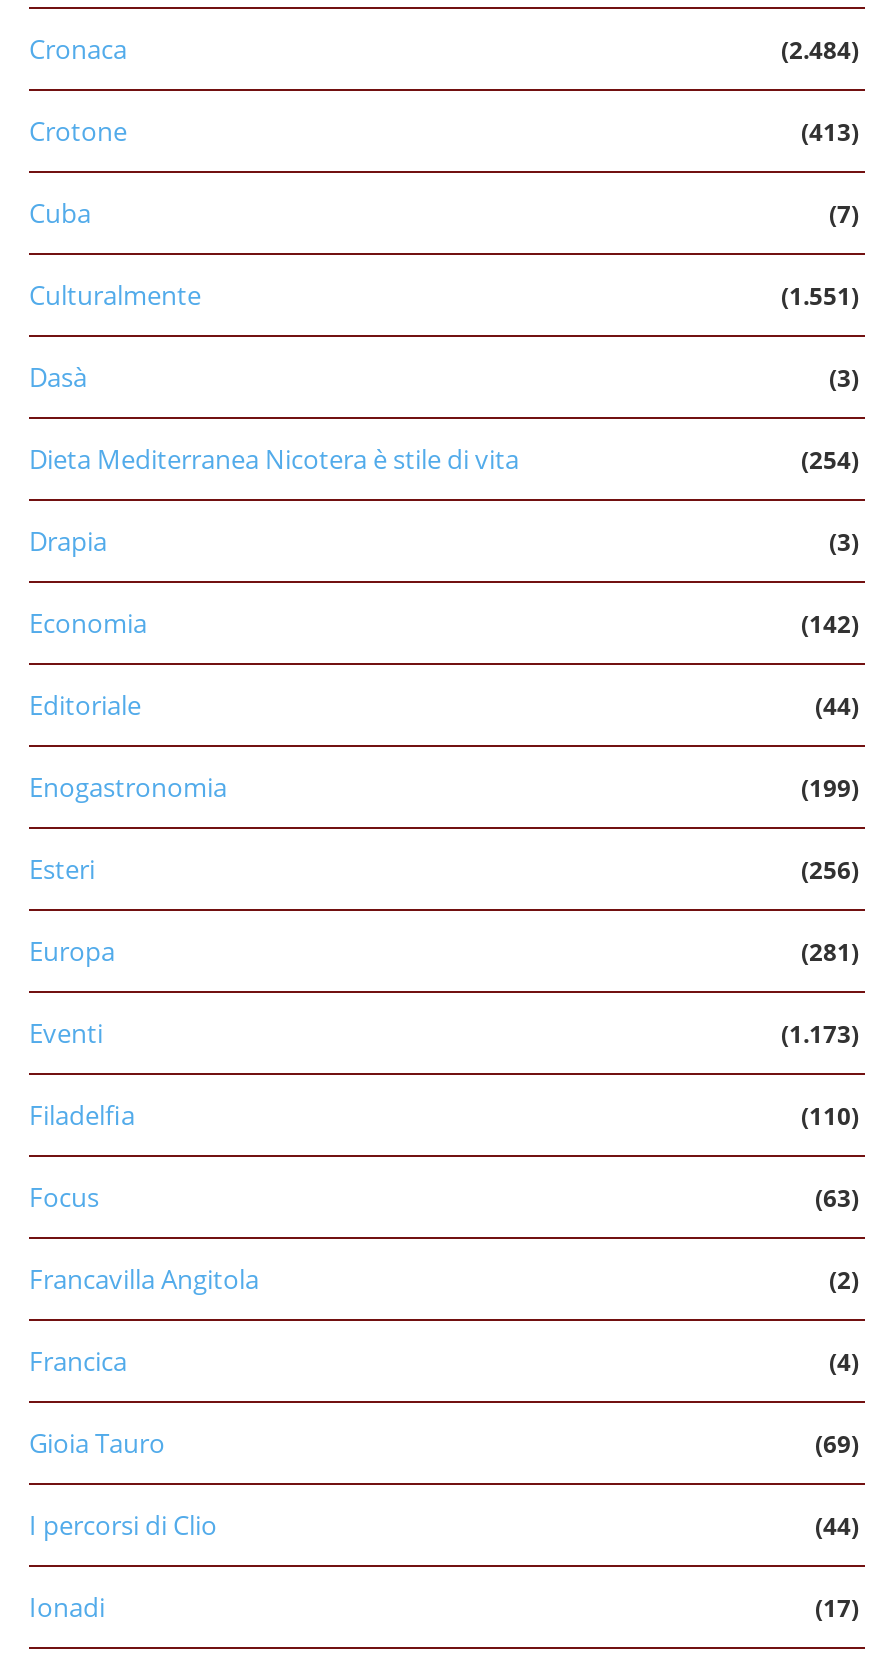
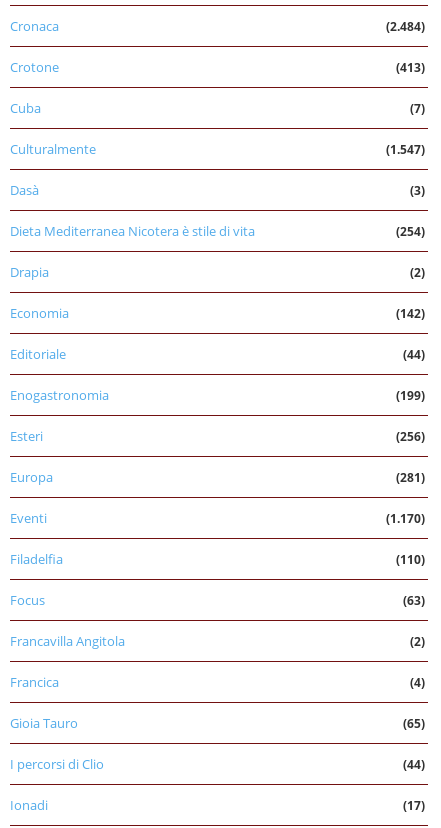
- (1.551)
+ (1.547)

- (3)
+ (2)

- (1.173)
+ (1.170)

- (69)
+ (65)
